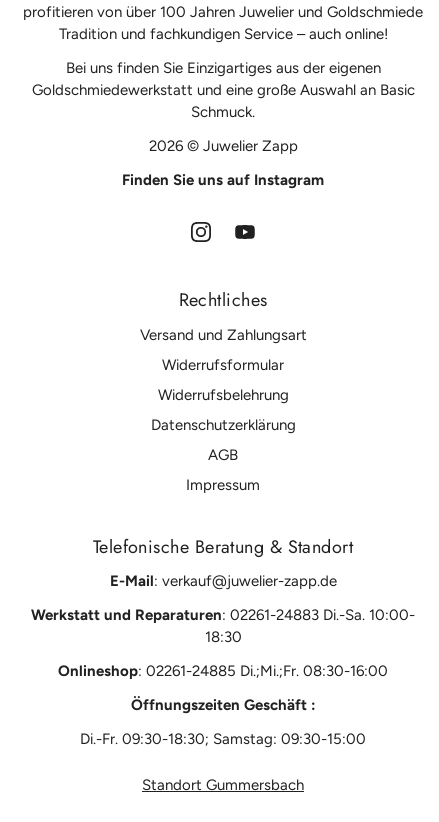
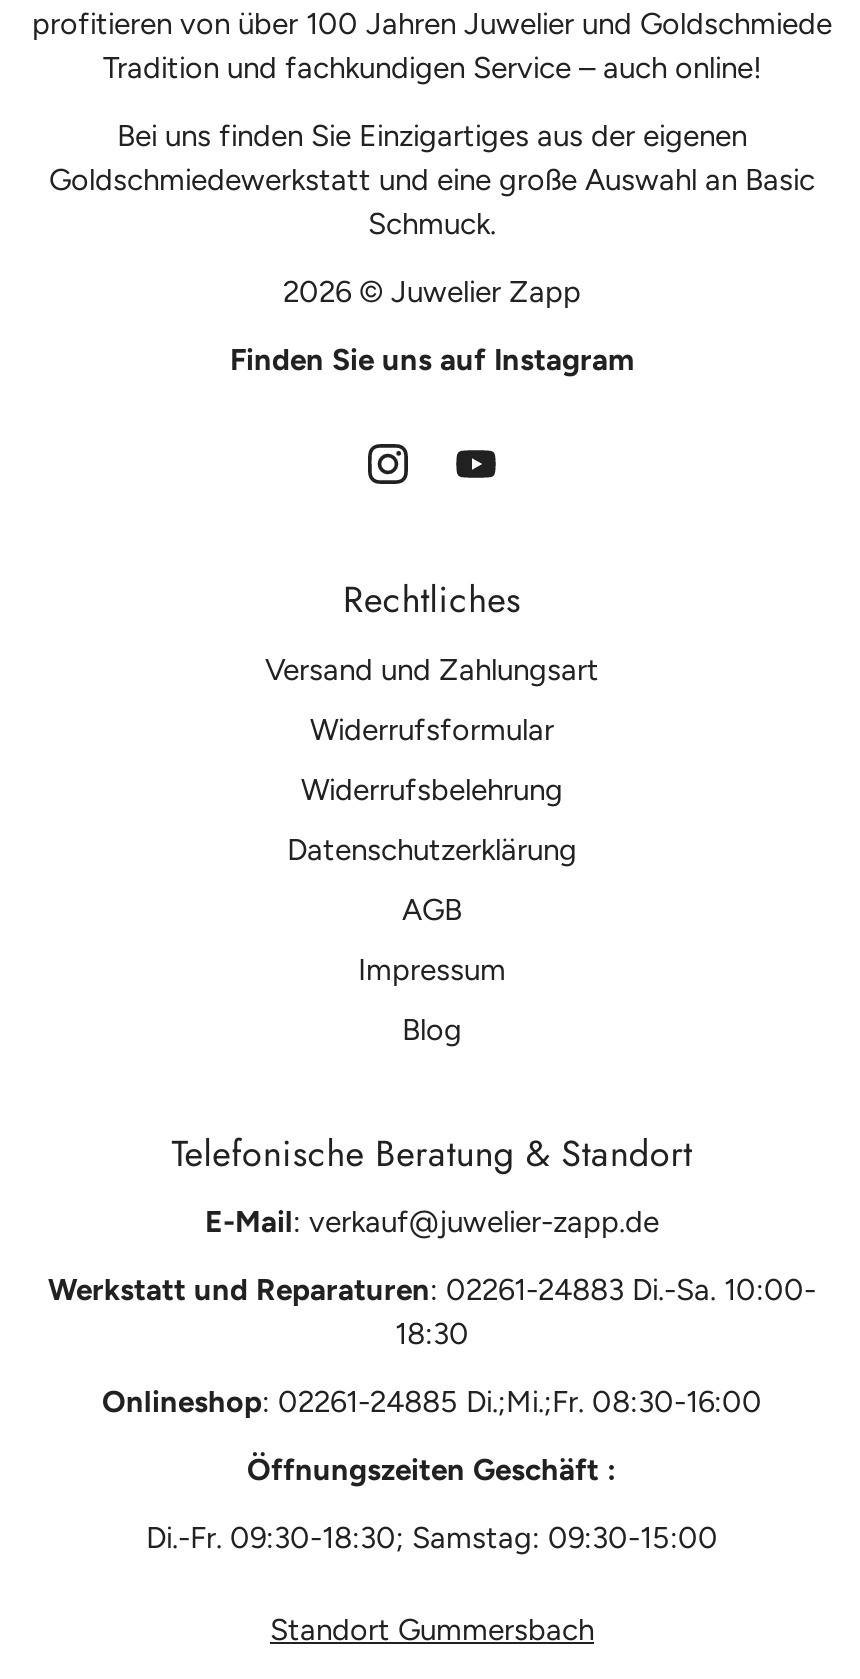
+ Blog
